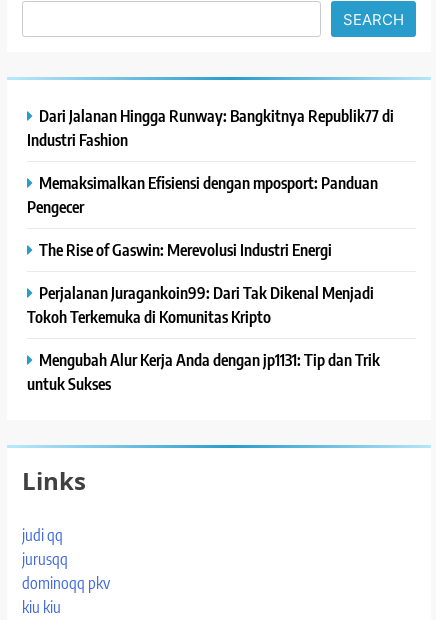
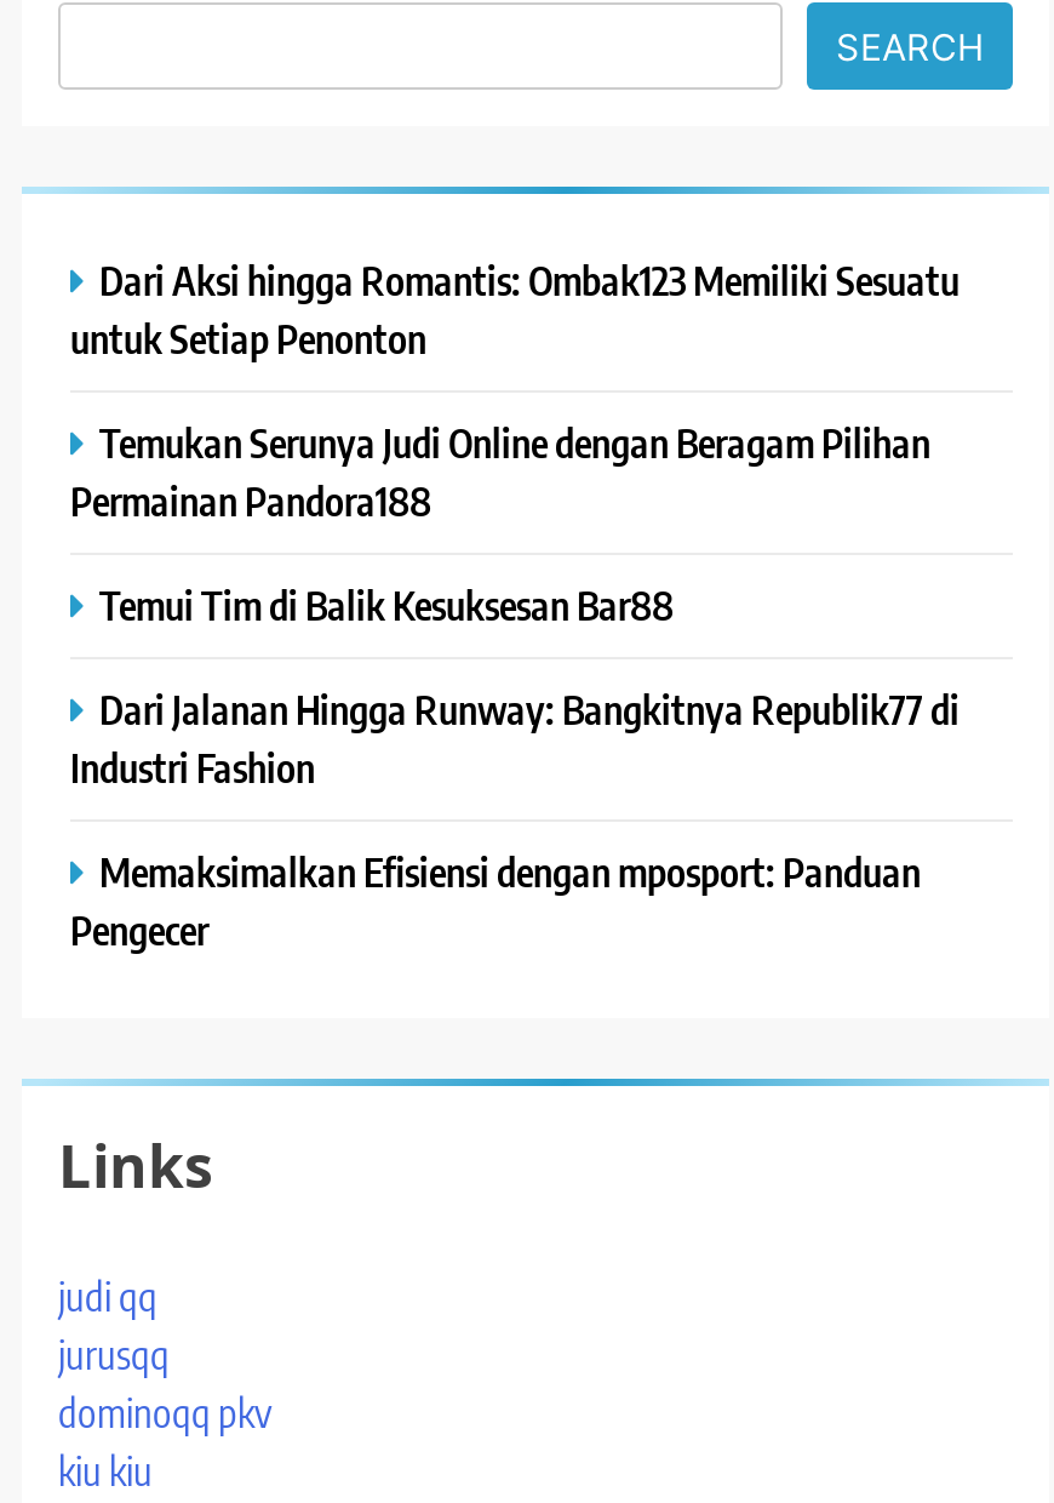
+ Dari Aksi hingga Romantis: Ombak123 Memiliki Sesuatu
+ untuk Setiap Penonton
+ Temukan Serunya Judi Online dengan Beragam Pilihan
+ Permainan Pandora188
+ Temui Tim di Balik Kesuksesan Bar88

moved down: Dari Jalanan Hingga Runway: Bangkitnya Republik77 di | Industri Fashion | Memaksimalkan Efisiensi dengan mposport: Panduan | Pengecer

- The Rise of Gaswin: Merevolusi Industri Energi
- Perjalanan Juragankoin99: Dari Tak Dikenal Menjadi
- Tokoh Terkemuka di Komunitas Kripto
- Mengubah Alur Kerja Anda dengan jp1131: Tip dan Trik
- untuk Sukses
